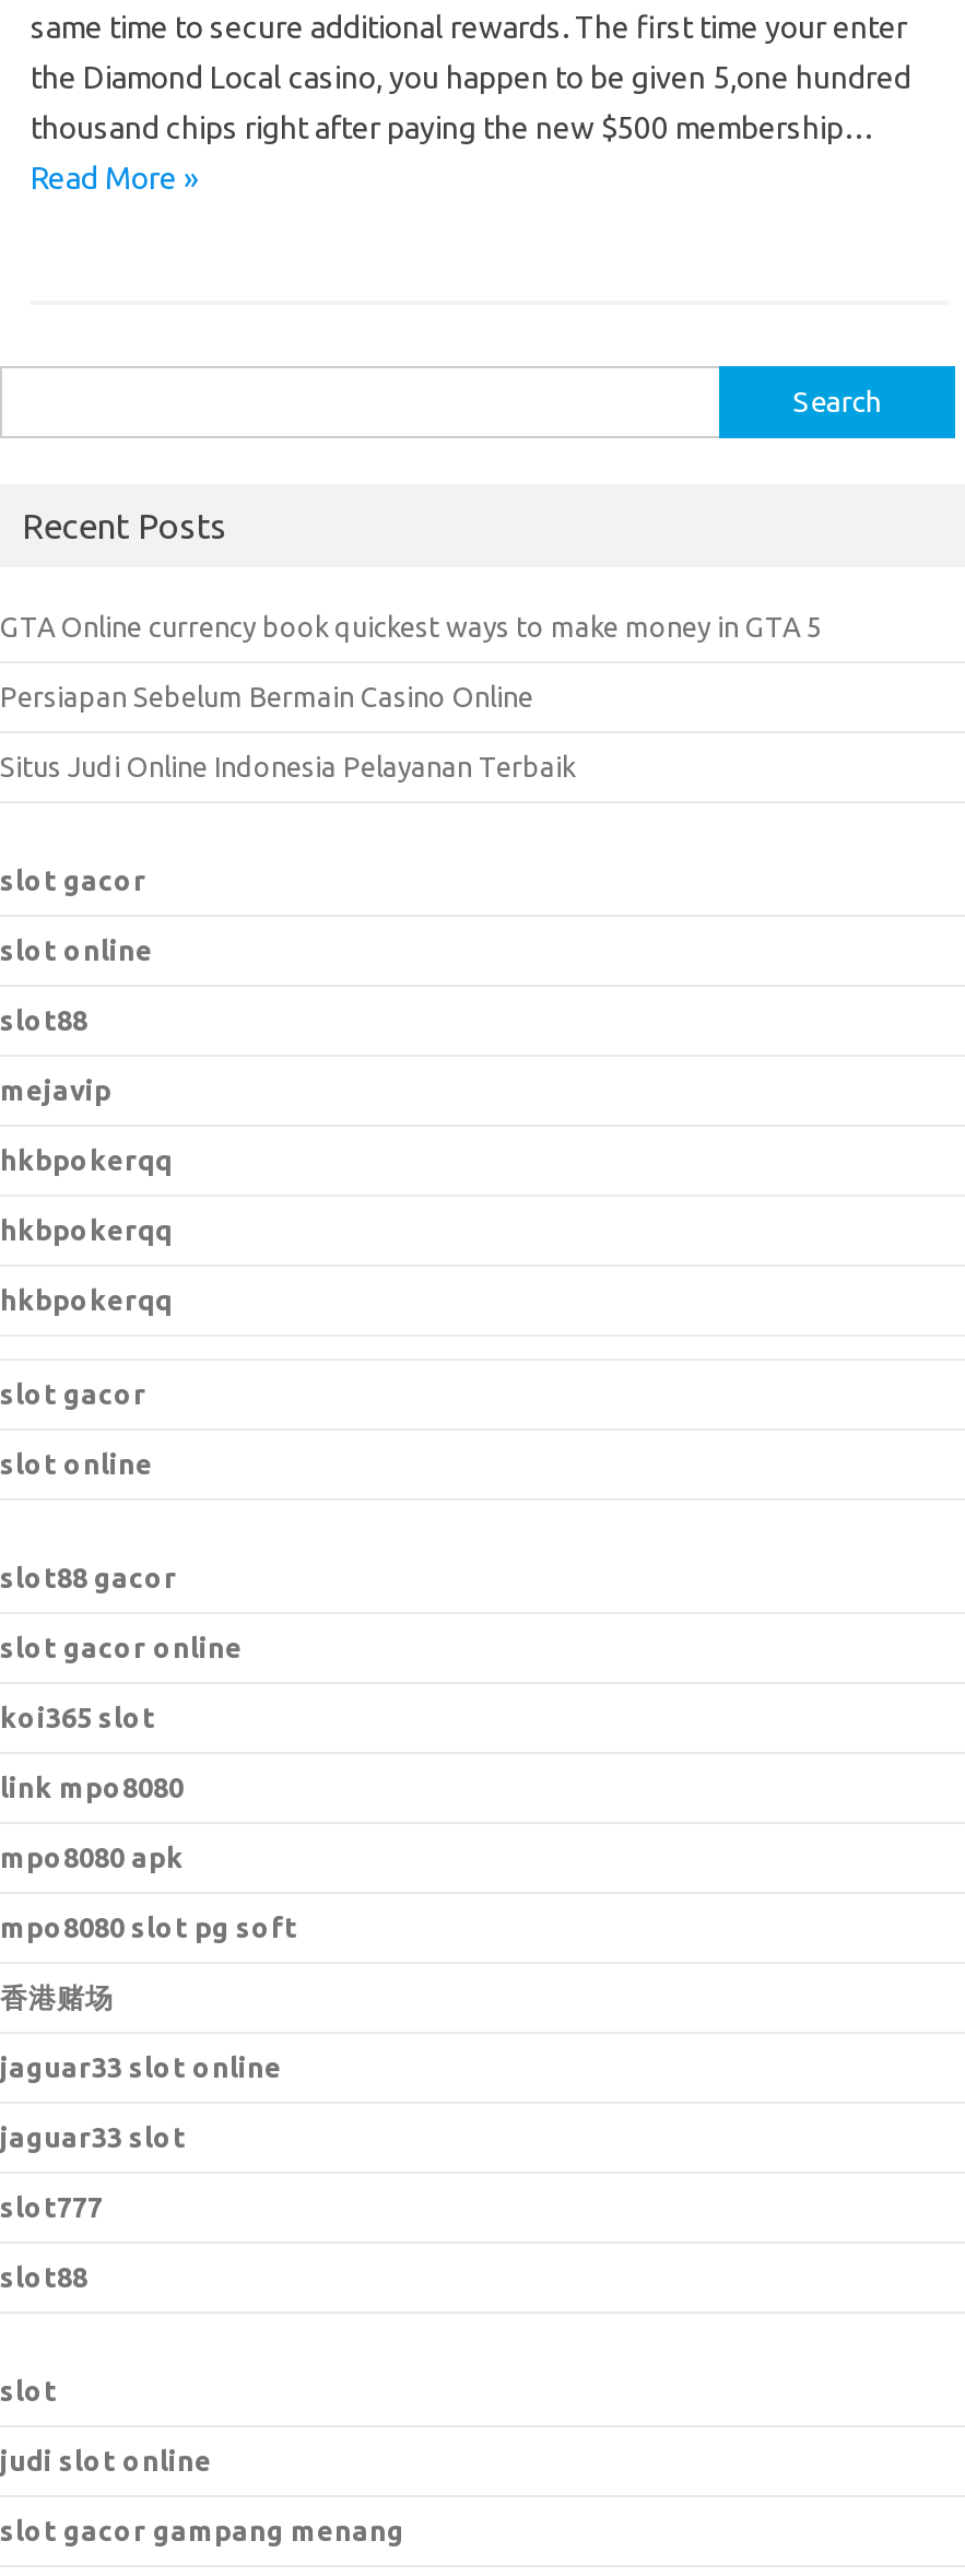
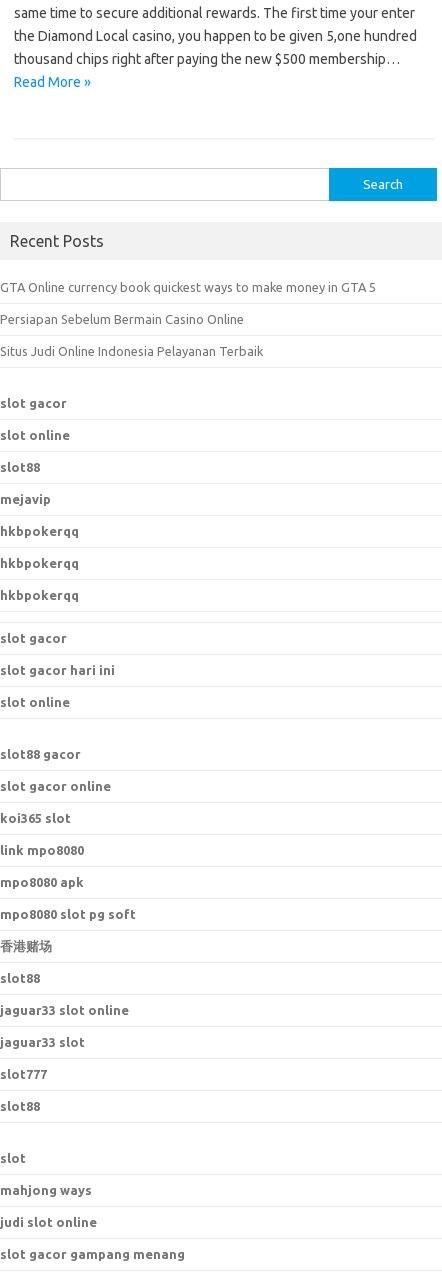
+ slot gacor hari ini

+ slot88

+ mahjong ways
